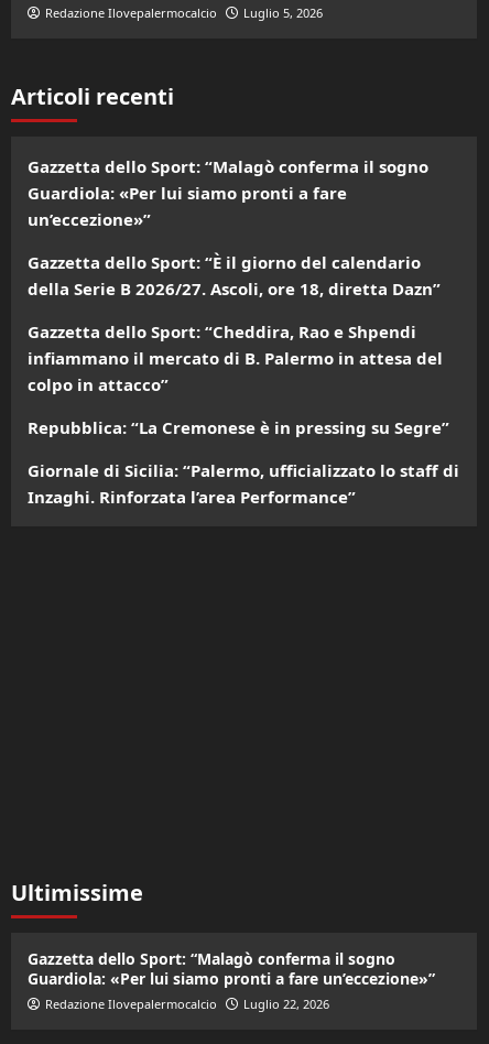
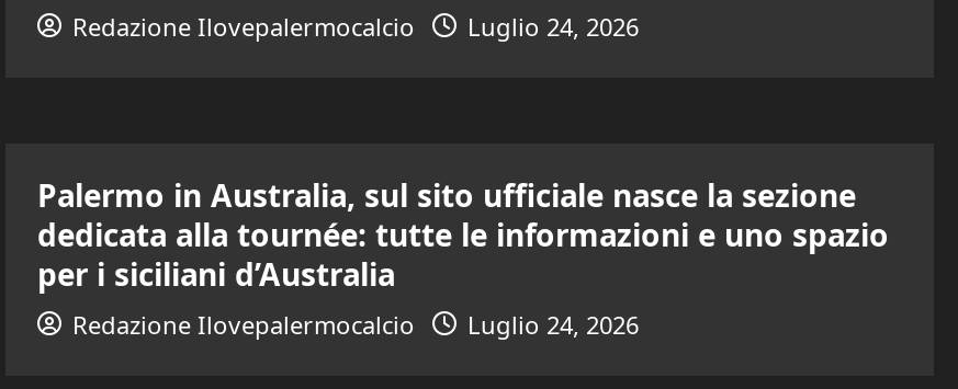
- Luglio 5, 2026
- Articoli recenti
- Gazzetta dello Sport: “Malagò conferma il sogno
- Guardiola: «Per lui siamo pronti a fare
- un’eccezione»”
- Gazzetta dello Sport: “È il giorno del calendario
- della Serie B 2026/27. Ascoli, ore 18, diretta Dazn”
- Gazzetta dello Sport: “Cheddira, Rao e Shpendi
- infiammano il mercato di B. Palermo in attesa del
- colpo in attacco”
- Repubblica: “La Cremonese è in pressing su Segre”
- Giornale di Sicilia: “Palermo, ufficializzato lo staff di
- Inzaghi. Rinforzata l’area Performance”
+ Luglio 24, 2026

- Ultimissime
- Gazzetta dello Sport: “Malagò conferma il sogno
- Guardiola: «Per lui siamo pronti a fare un’eccezione»”
+ Palermo in Australia, sul sito ufficiale nasce la sezione
+ dedicata alla tournée: tutte le informazioni e uno spazio
+ per i siciliani d’Australia

- Redazione Ilovepalermocalcio Luglio 22, 2026
+ Redazione Ilovepalermocalcio Luglio 24, 2026
